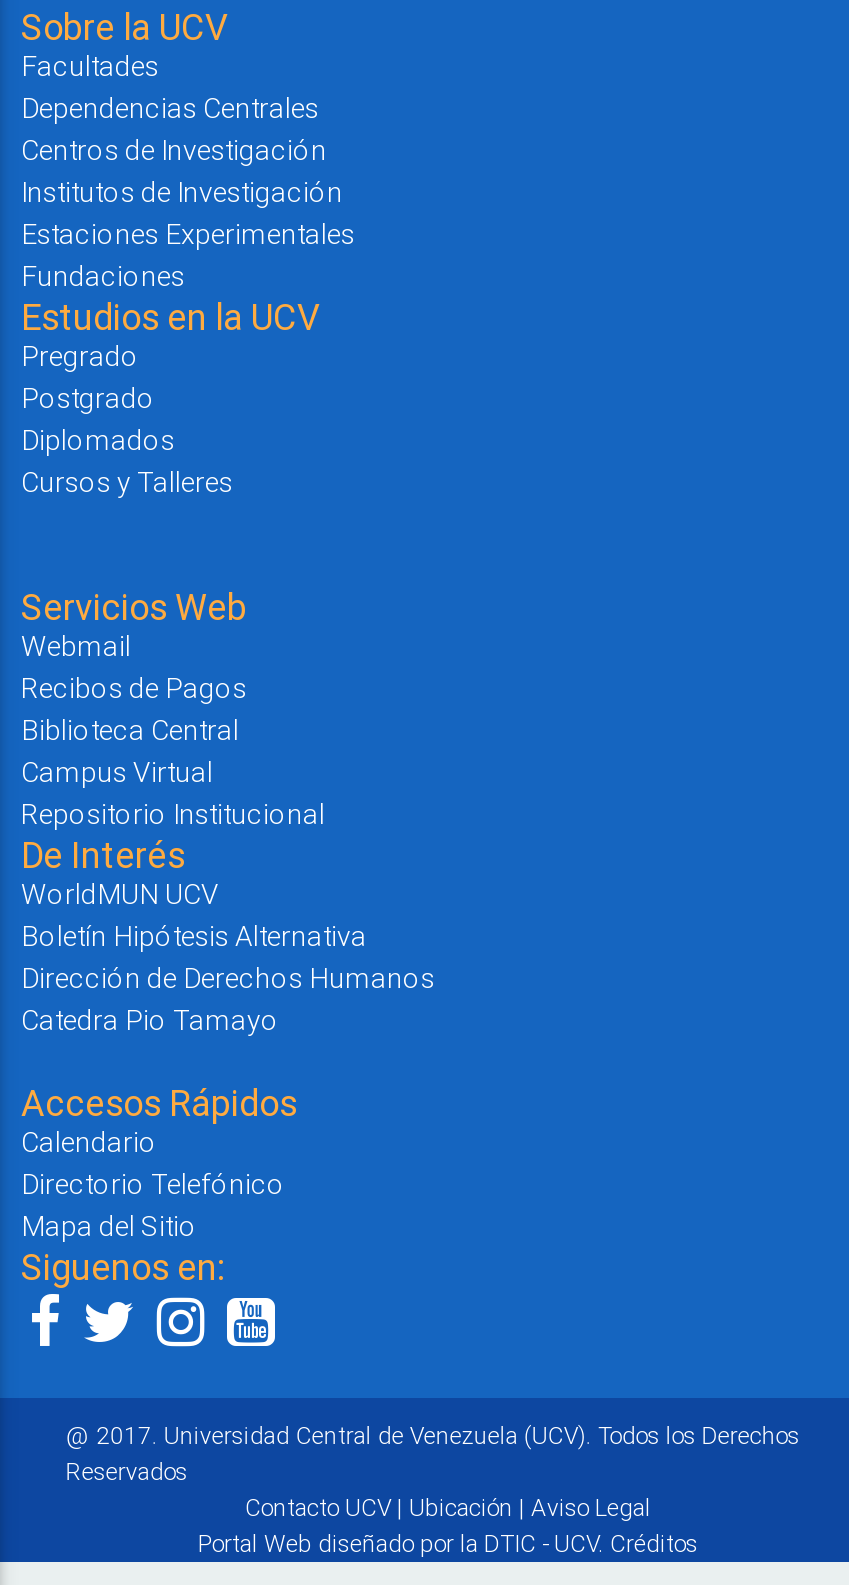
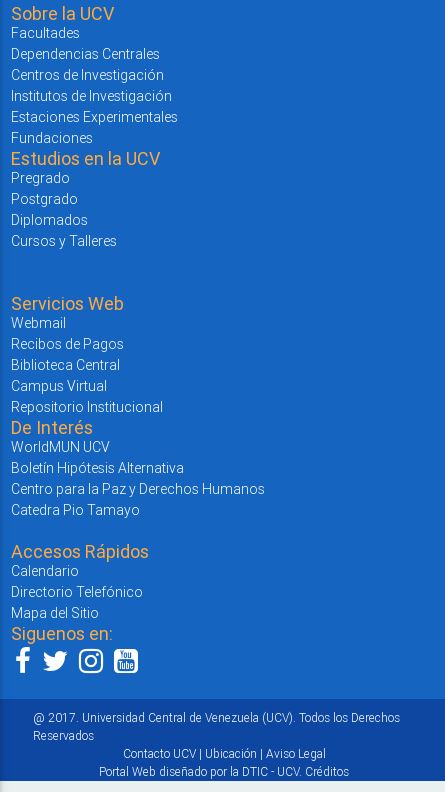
- Dirección de Derechos Humanos
+ Centro para la Paz y Derechos Humanos
